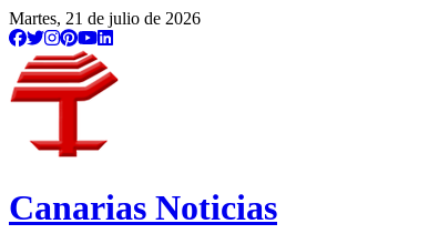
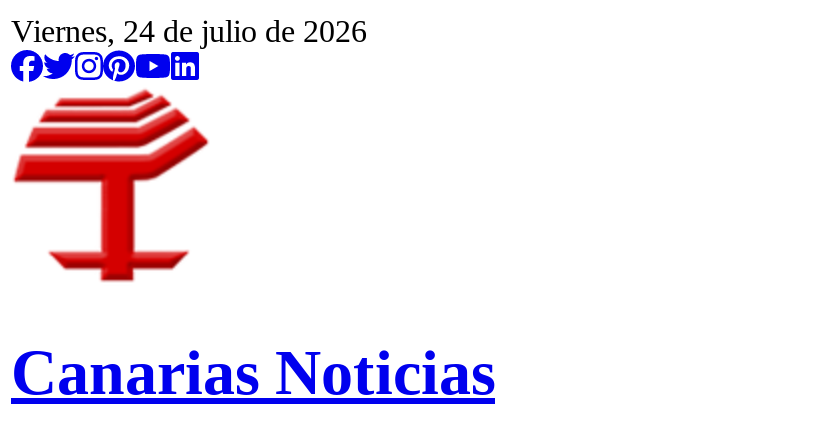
- Martes, 21 de julio de 2026
+ Viernes, 24 de julio de 2026
